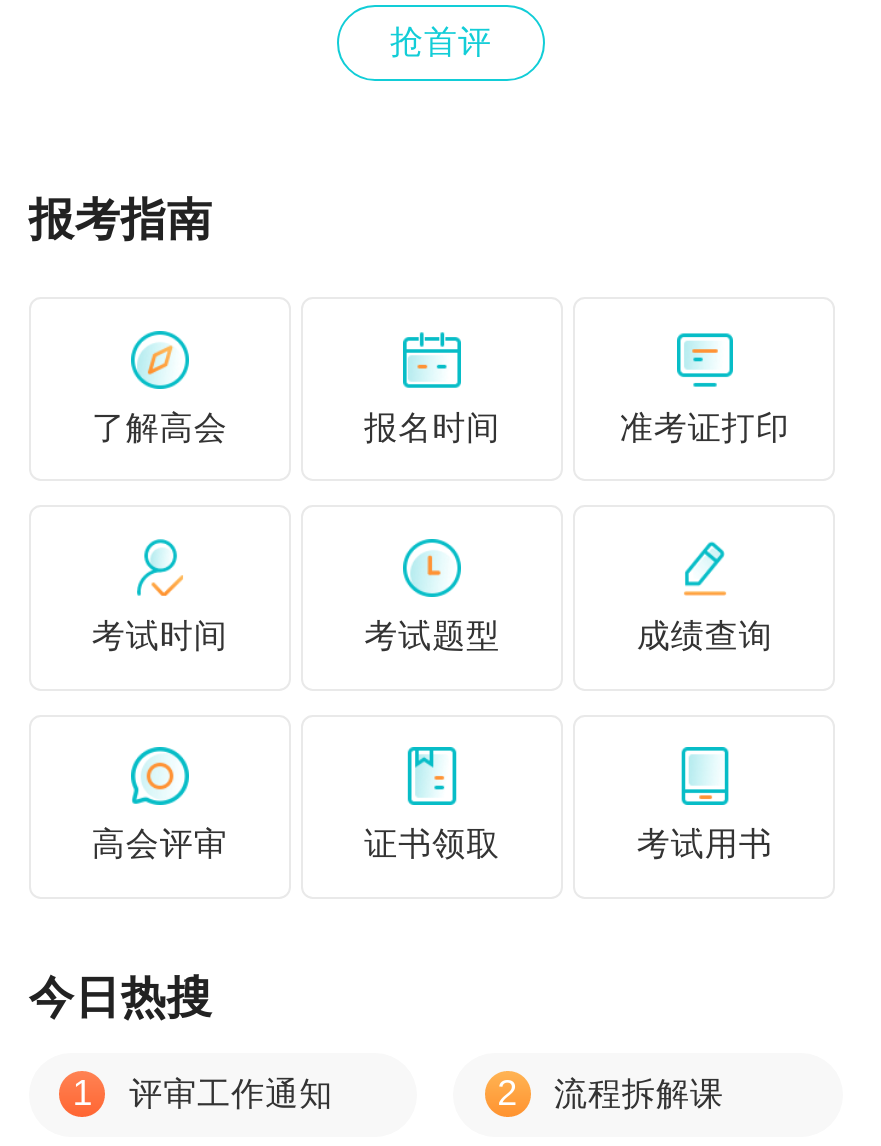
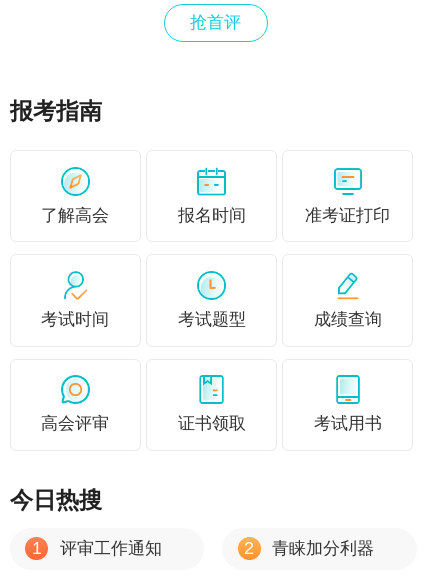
- 流程拆解课
+ 青睐加分利器
